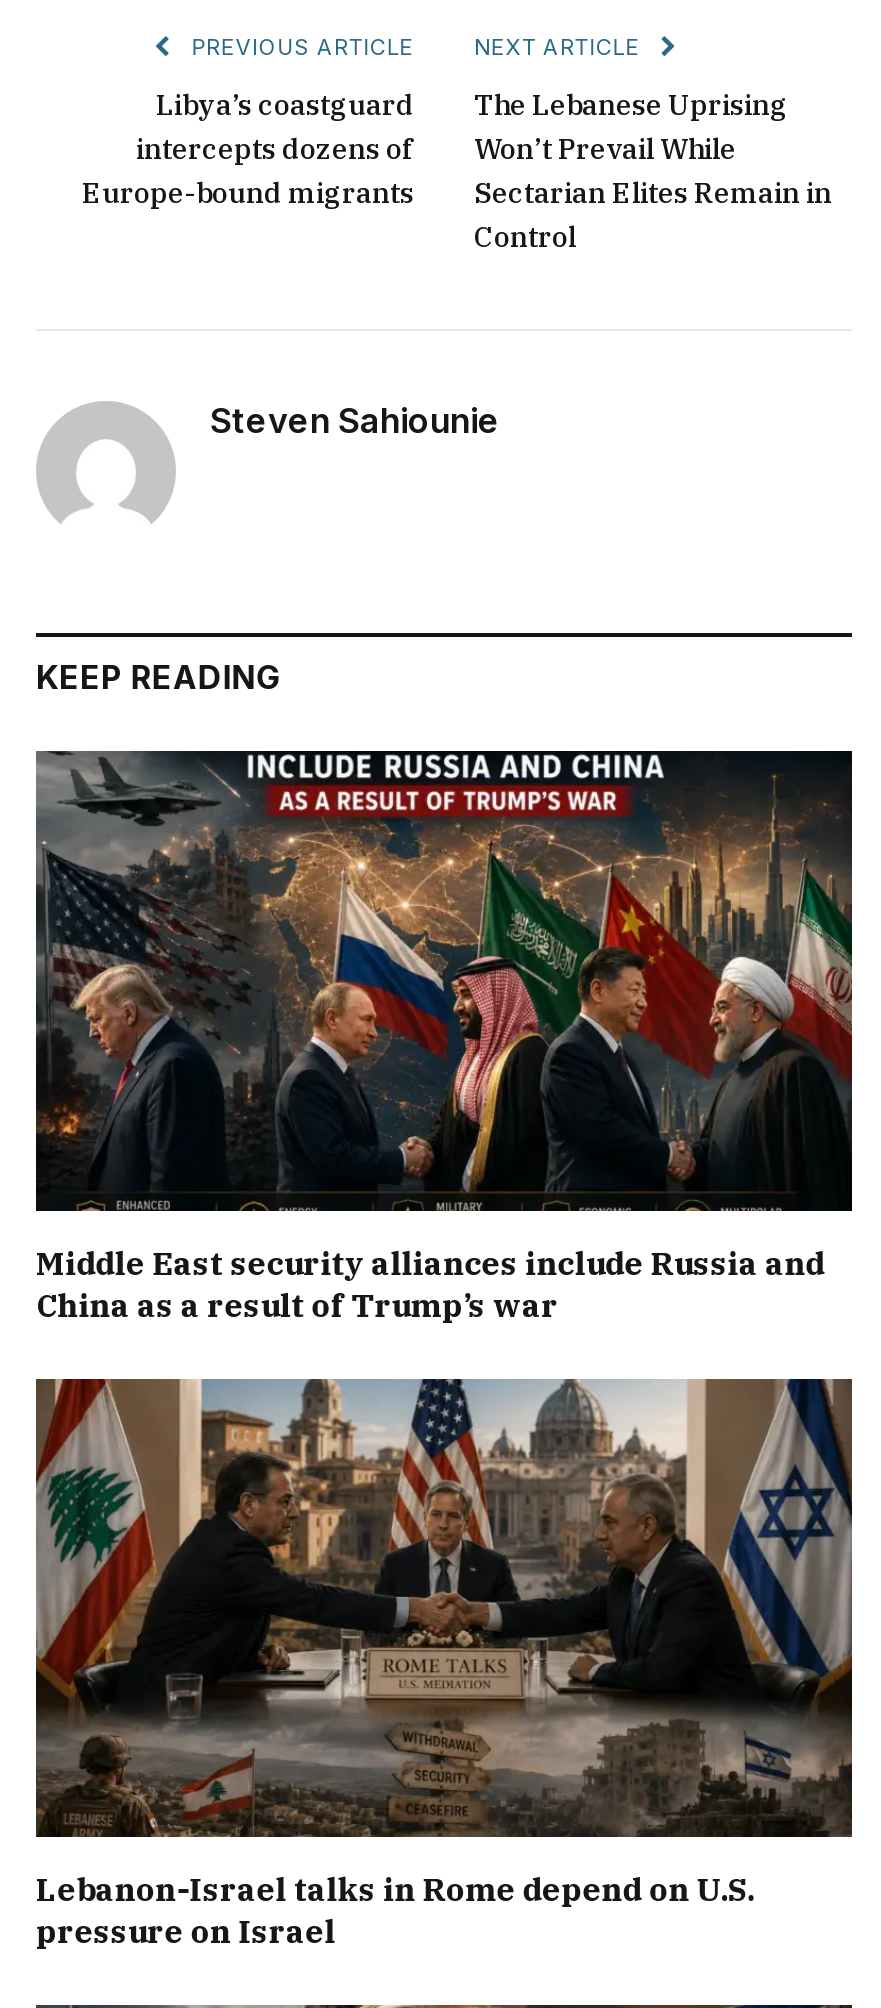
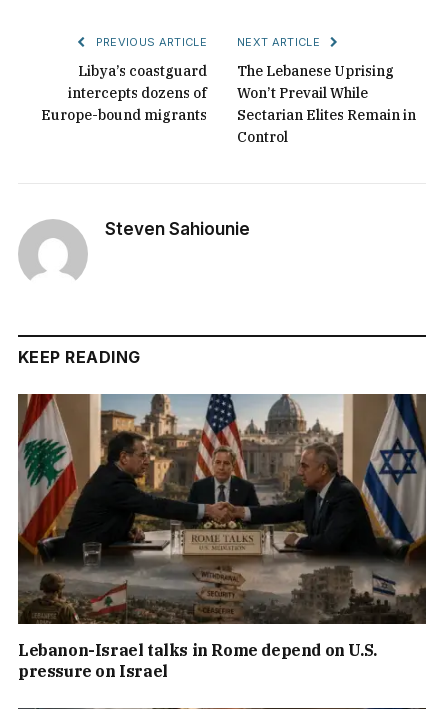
- [image]
- Middle East security alliances include Russia and
- China as a result of Trump’s war
